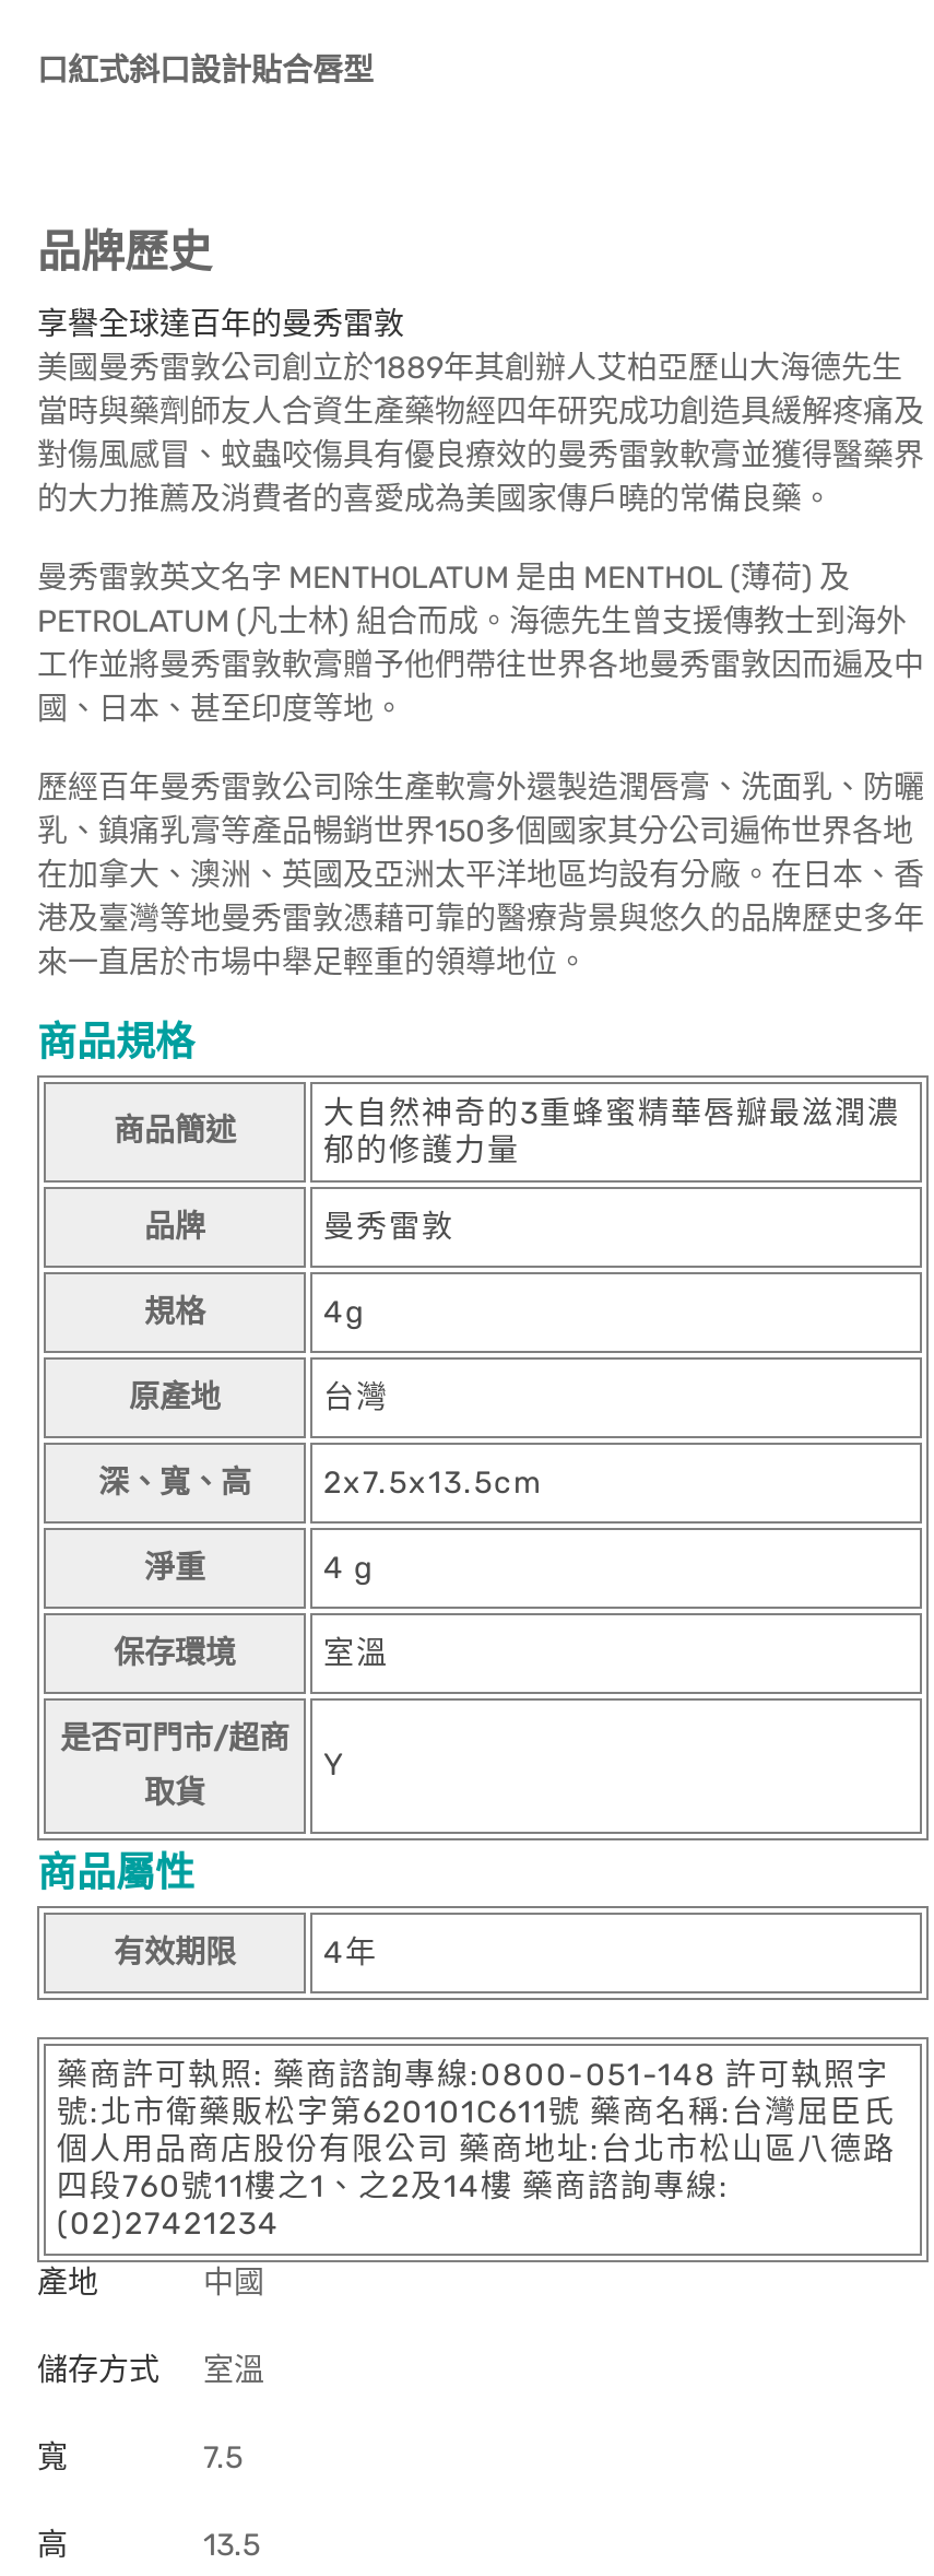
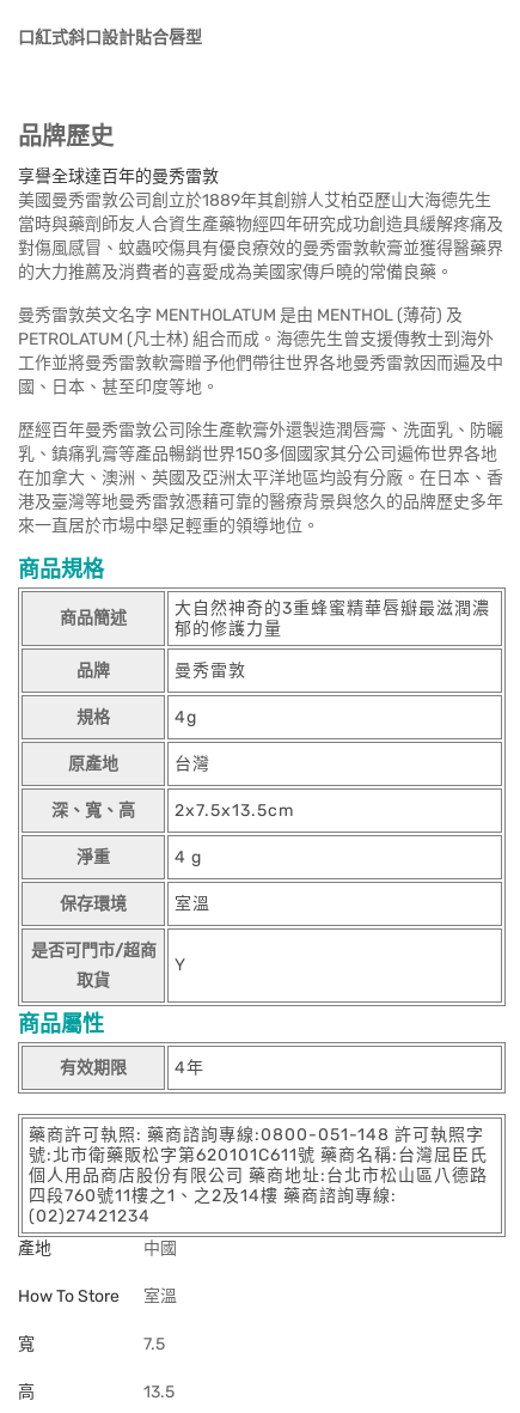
- 儲存方式
+ How To Store
